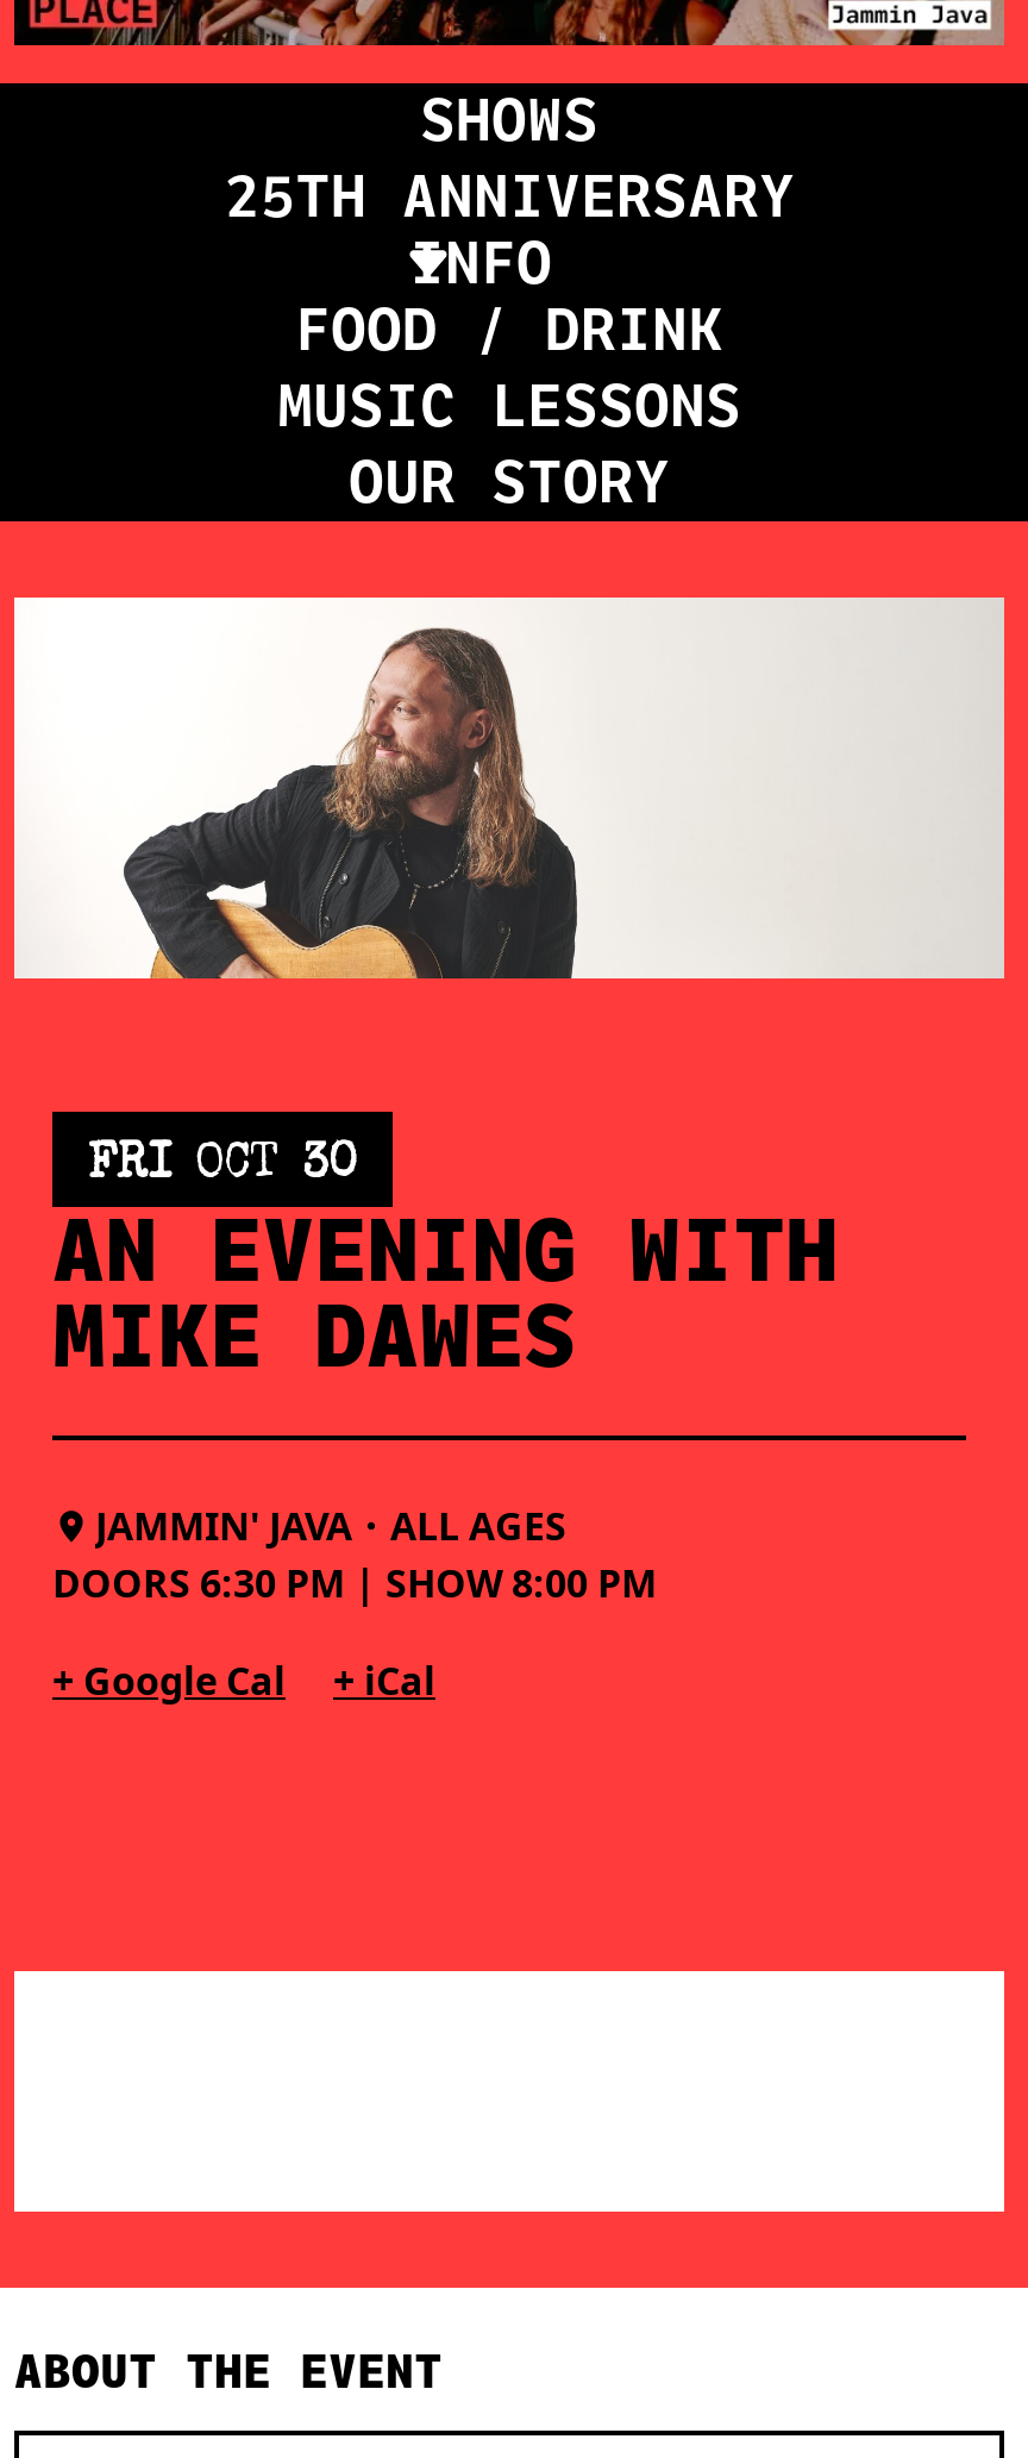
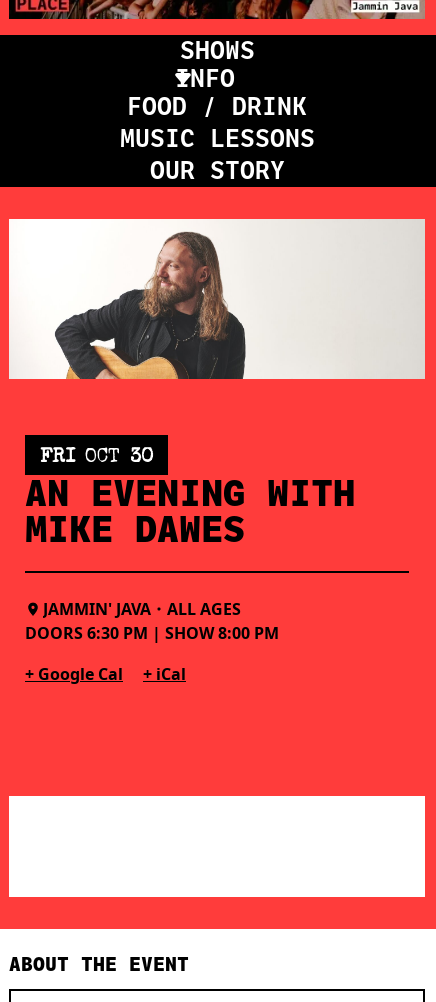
- 25TH ANNIVERSARY
